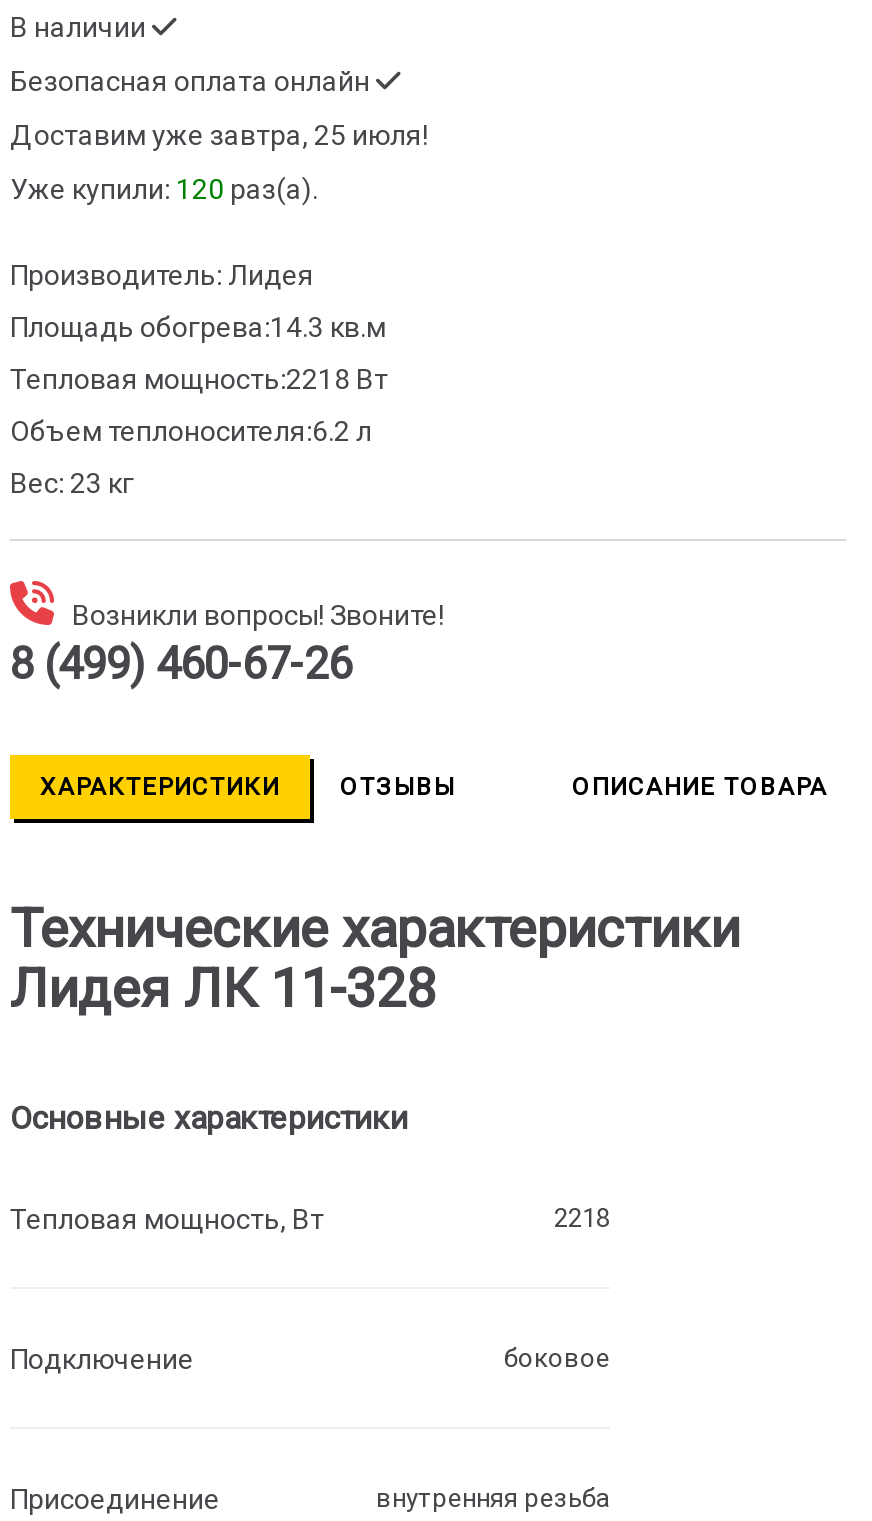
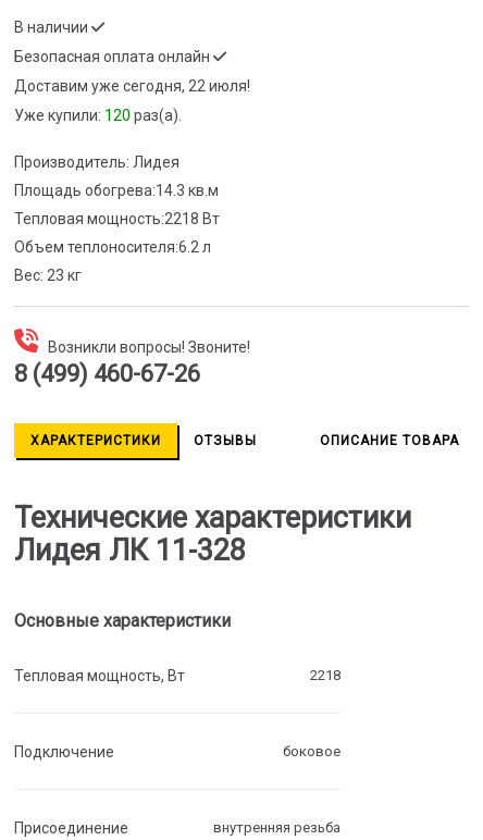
- Доставим уже завтра, 25 июля!
+ Доставим уже сегодня, 22 июля!
